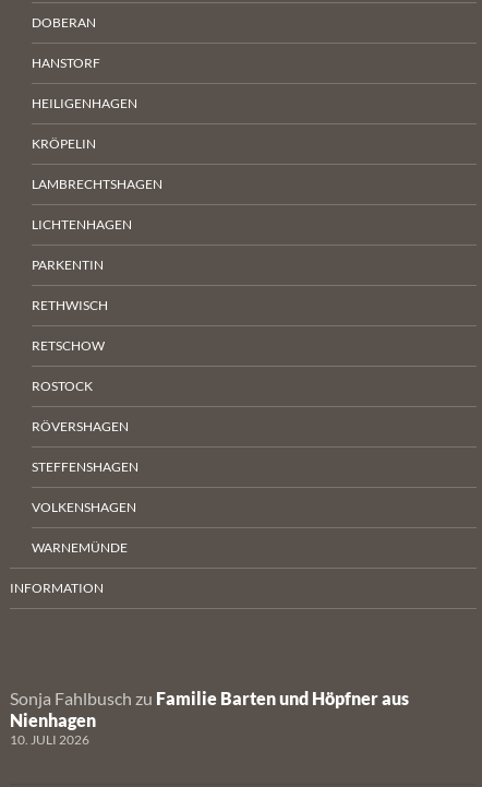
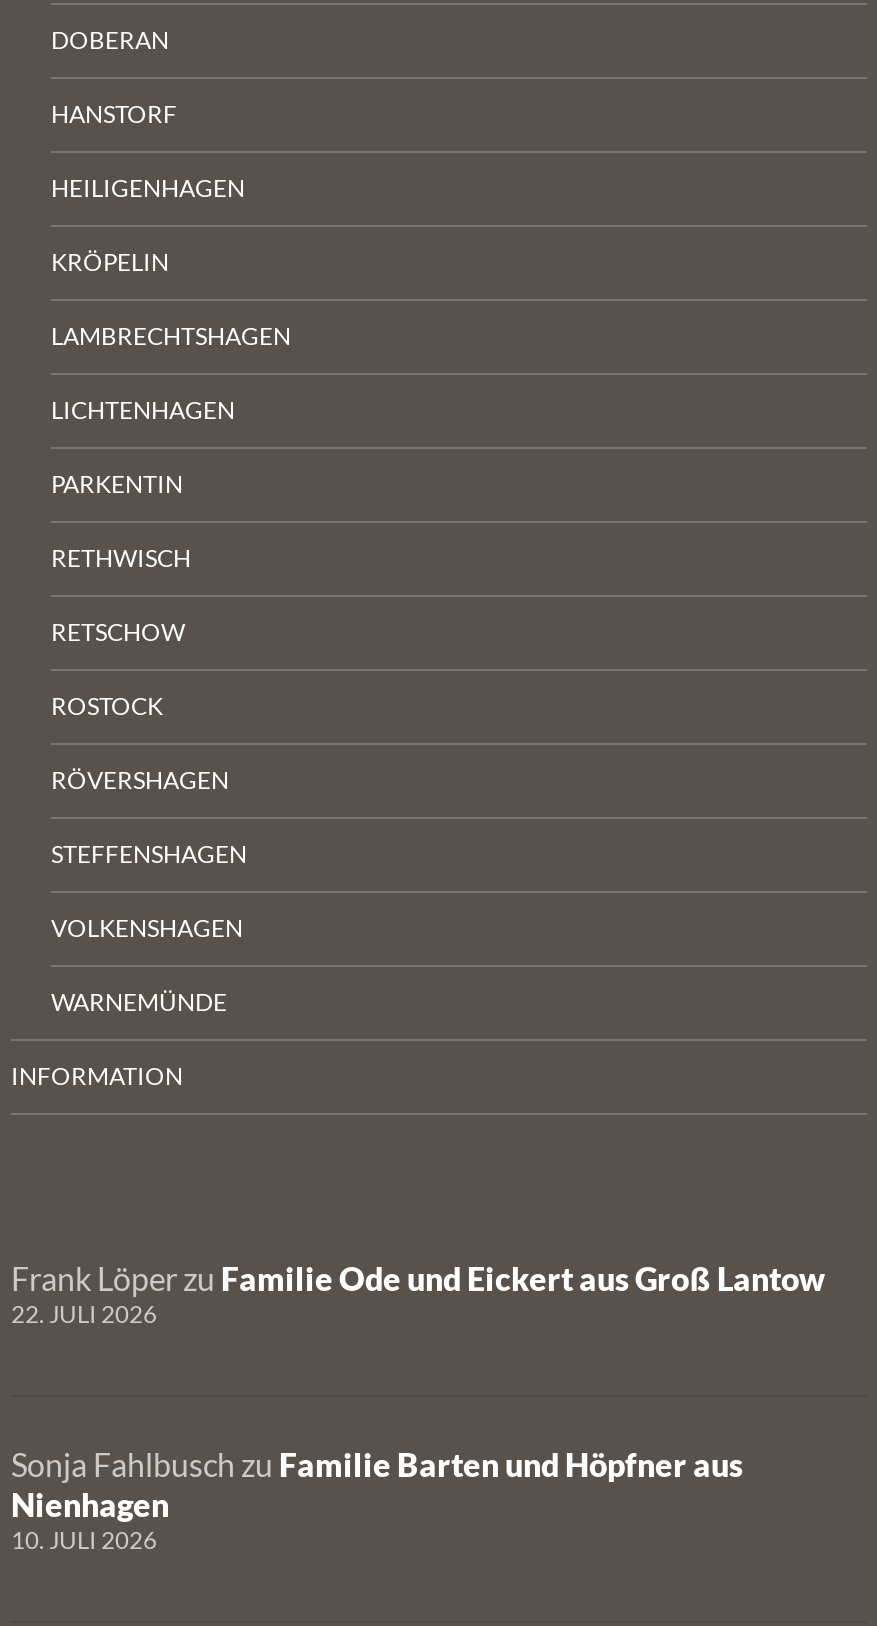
+ Frank Löper zu Familie Ode und Eickert aus Groß Lantow
+ 22. JULI 2026
